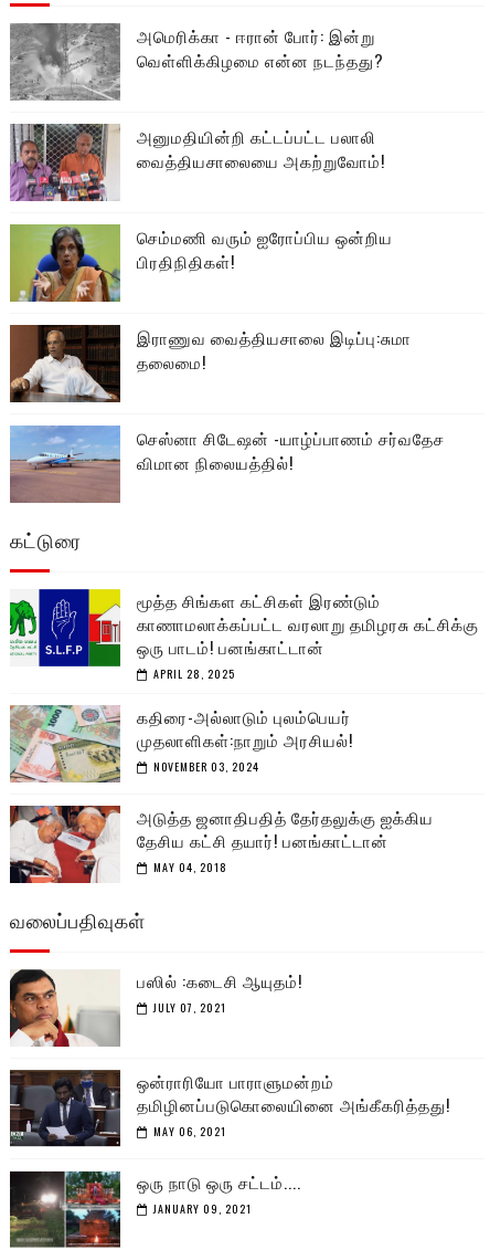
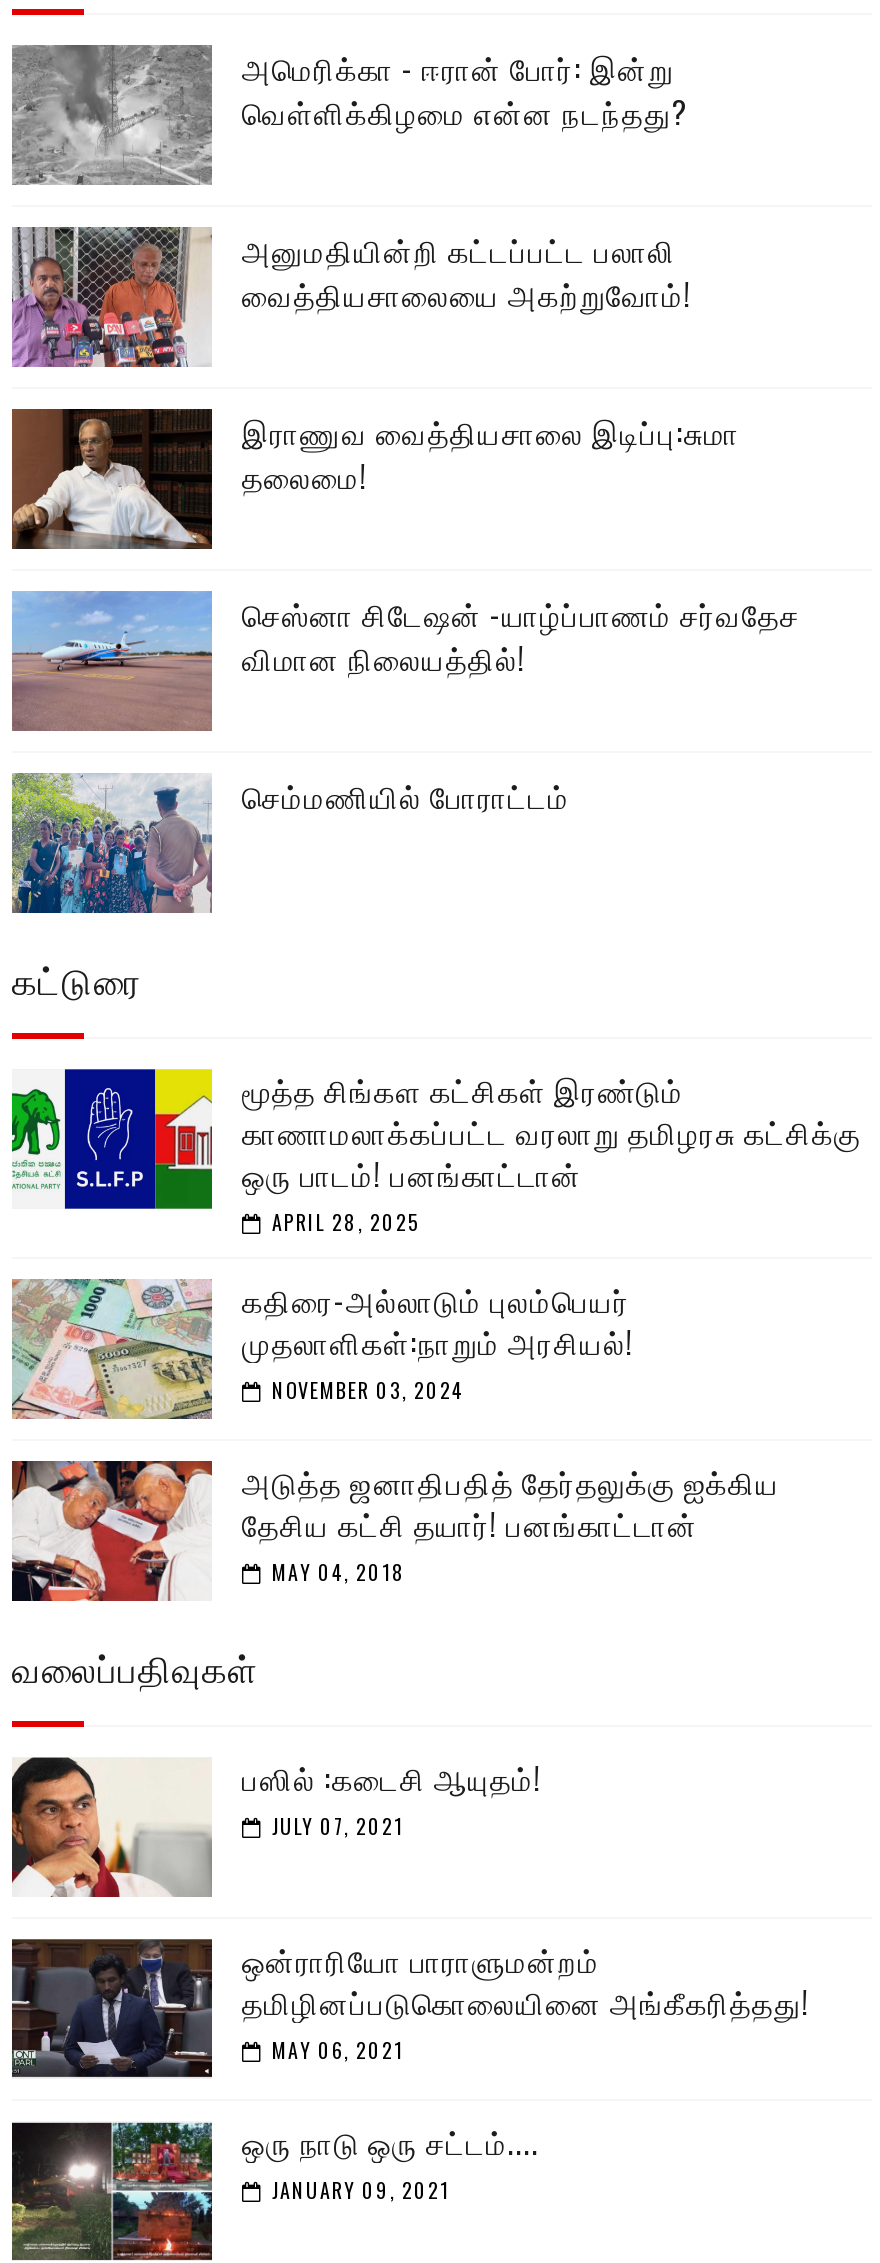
- [image]
- செம்மணி வரும் ஐரோப்பிய ஒன்றிய
- பிரதிநிதிகள்!

moved up: [image] | இராணுவ வைத்தியசாலை இடிப்பு:சுமா | தலைமை! | செஸ்னா சிடேஷன் -யாழ்ப்பாணம் சர்வதேச | விமான நிலையத்தில்!

+ [image]
+ செம்மணியில் போராட்டம்
